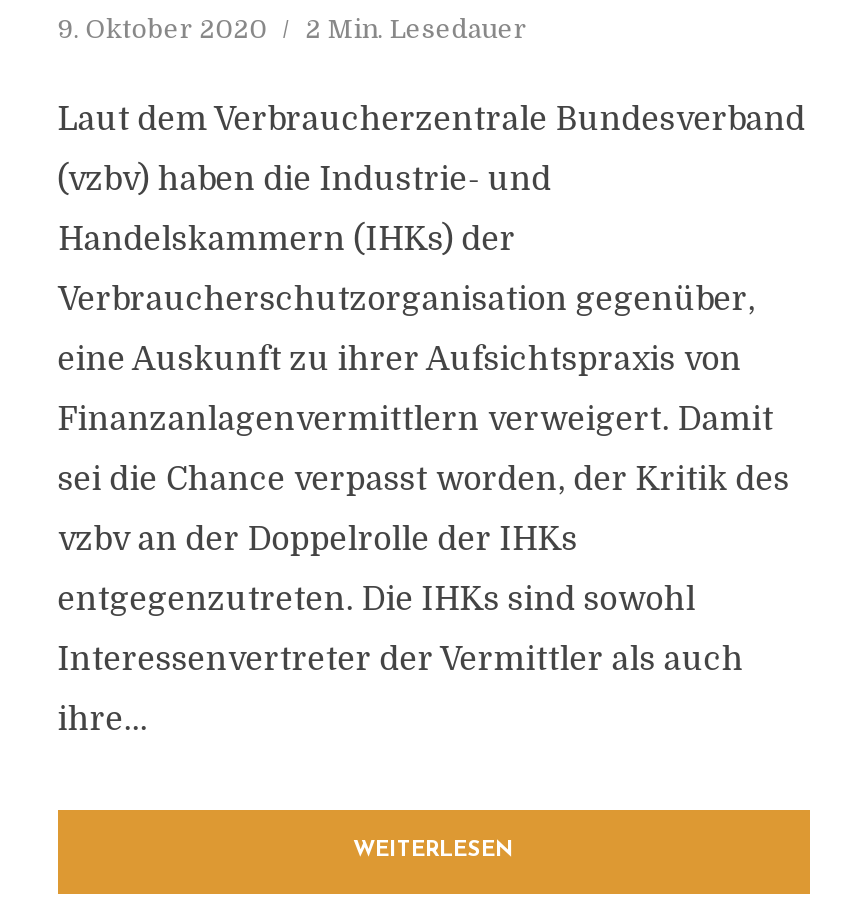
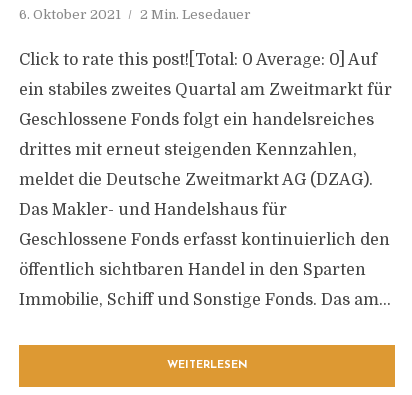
- 9. Oktober 2020 2 Min. Lesedauer
+ 6. Oktober 2021 2 Min. Lesedauer

- Laut dem Verbraucherzentrale Bundesverband
- (vzbv) haben die Industrie- und
- Handelskammern (IHKs) der
- Verbraucherschutzorganisation gegenüber,
- eine Auskunft zu ihrer Aufsichtspraxis von
- Finanzanlagenvermittlern verweigert. Damit
- sei die Chance verpasst worden, der Kritik des
- vzbv an der Doppelrolle der IHKs
- entgegenzutreten. Die IHKs sind sowohl
- Interessenvertreter der Vermittler als auch
- ihre...
+ Click to rate this post![Total: 0 Average: 0] Auf
+ ein stabiles zweites Quartal am Zweitmarkt für
+ Geschlossene Fonds folgt ein handelsreiches
+ drittes mit erneut steigenden Kennzahlen,
+ meldet die Deutsche Zweitmarkt AG (DZAG).
+ Das Makler- und Handelshaus für
+ Geschlossene Fonds erfasst kontinuierlich den
+ öffentlich sichtbaren Handel in den Sparten
+ Immobilie, Schiff und Sonstige Fonds. Das am...
